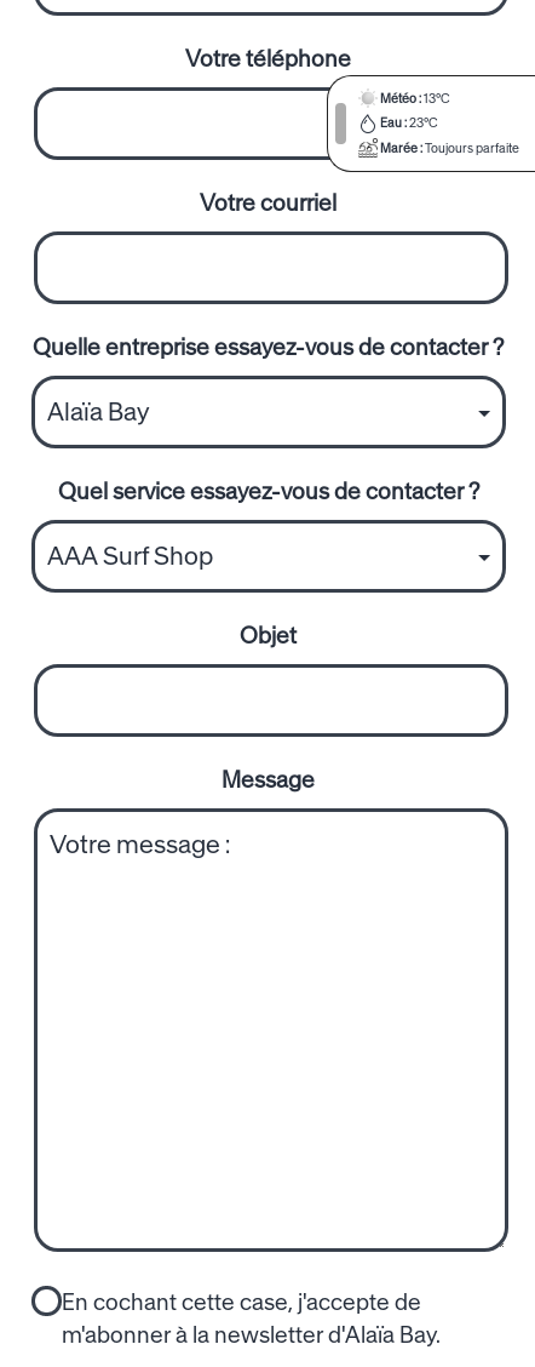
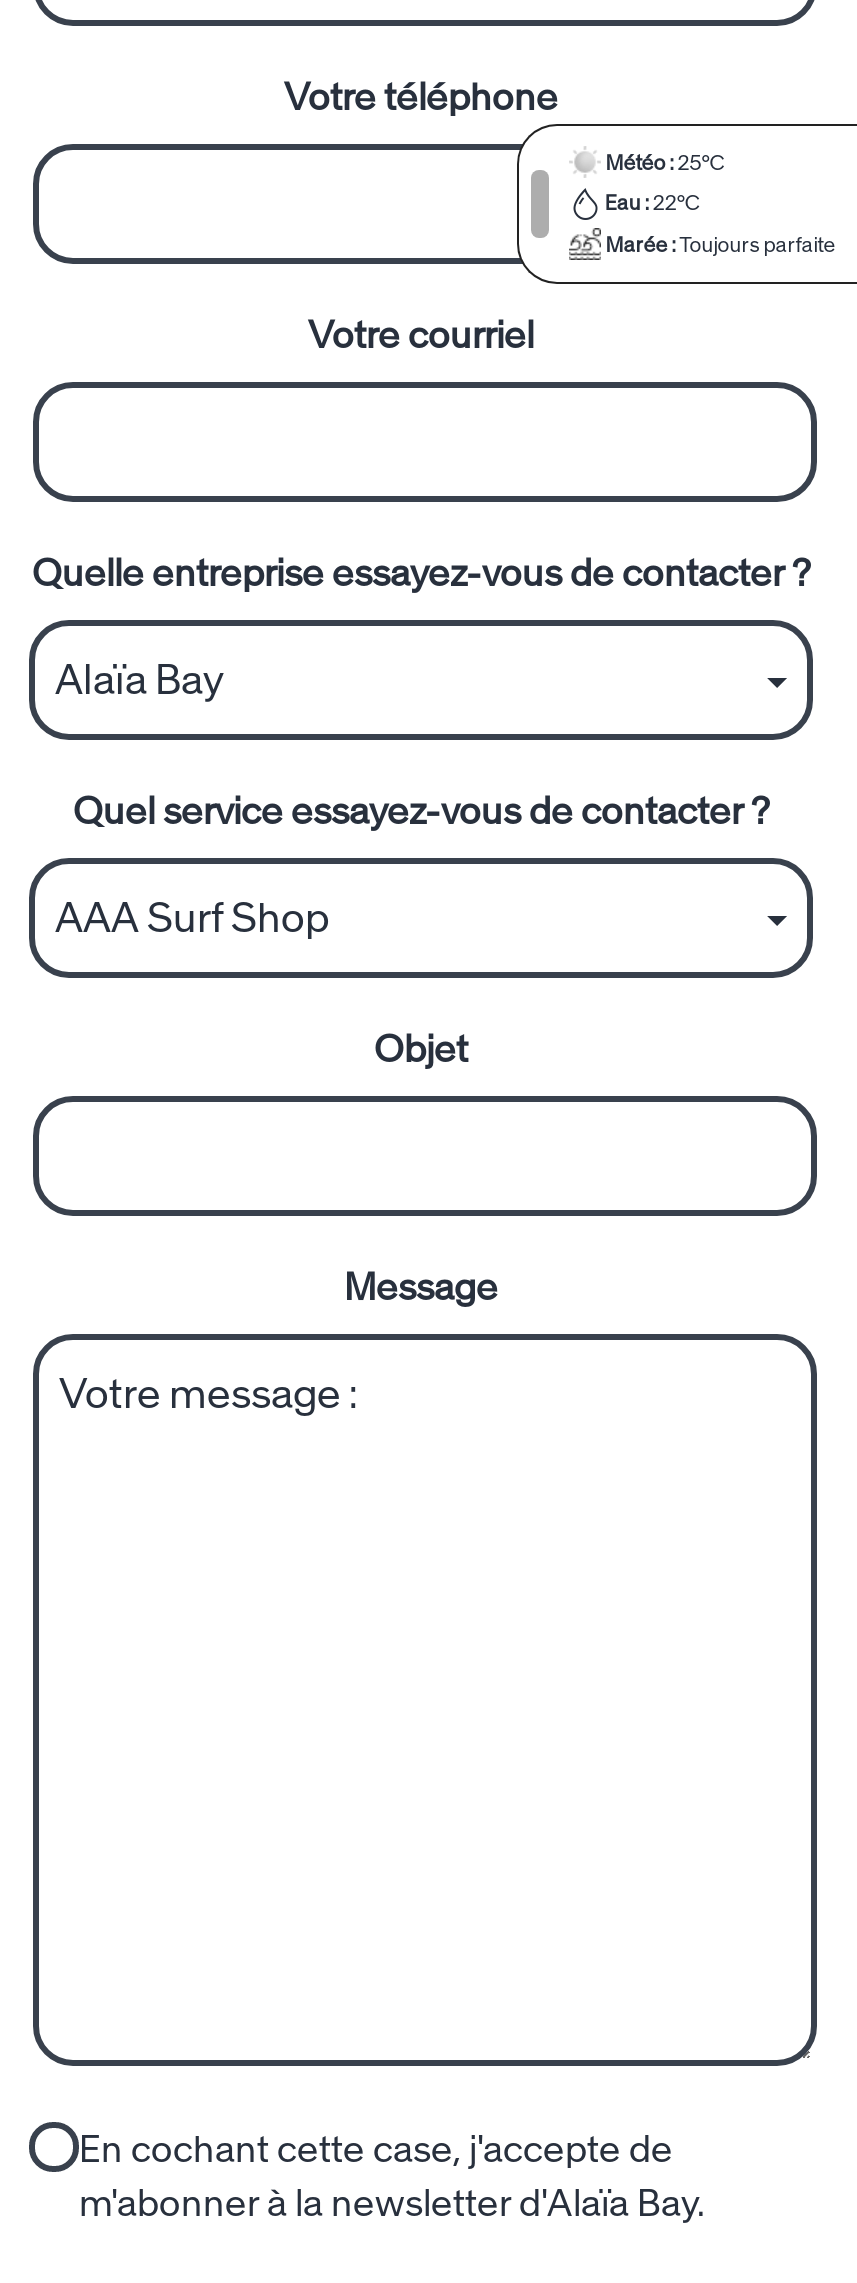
- Météo :13°C
+ Météo :25°C

- Eau :23°C
+ Eau :22°C
